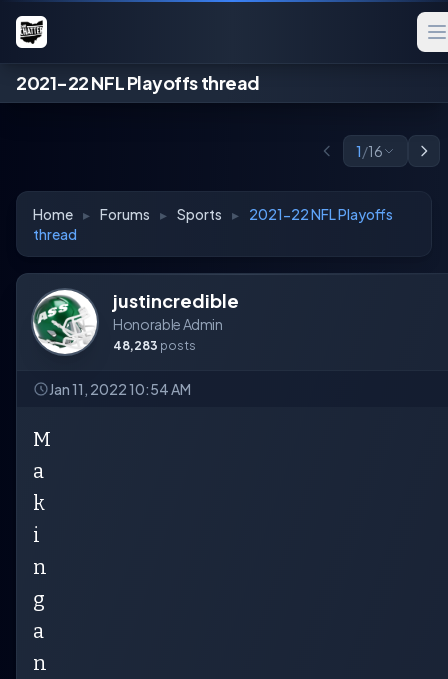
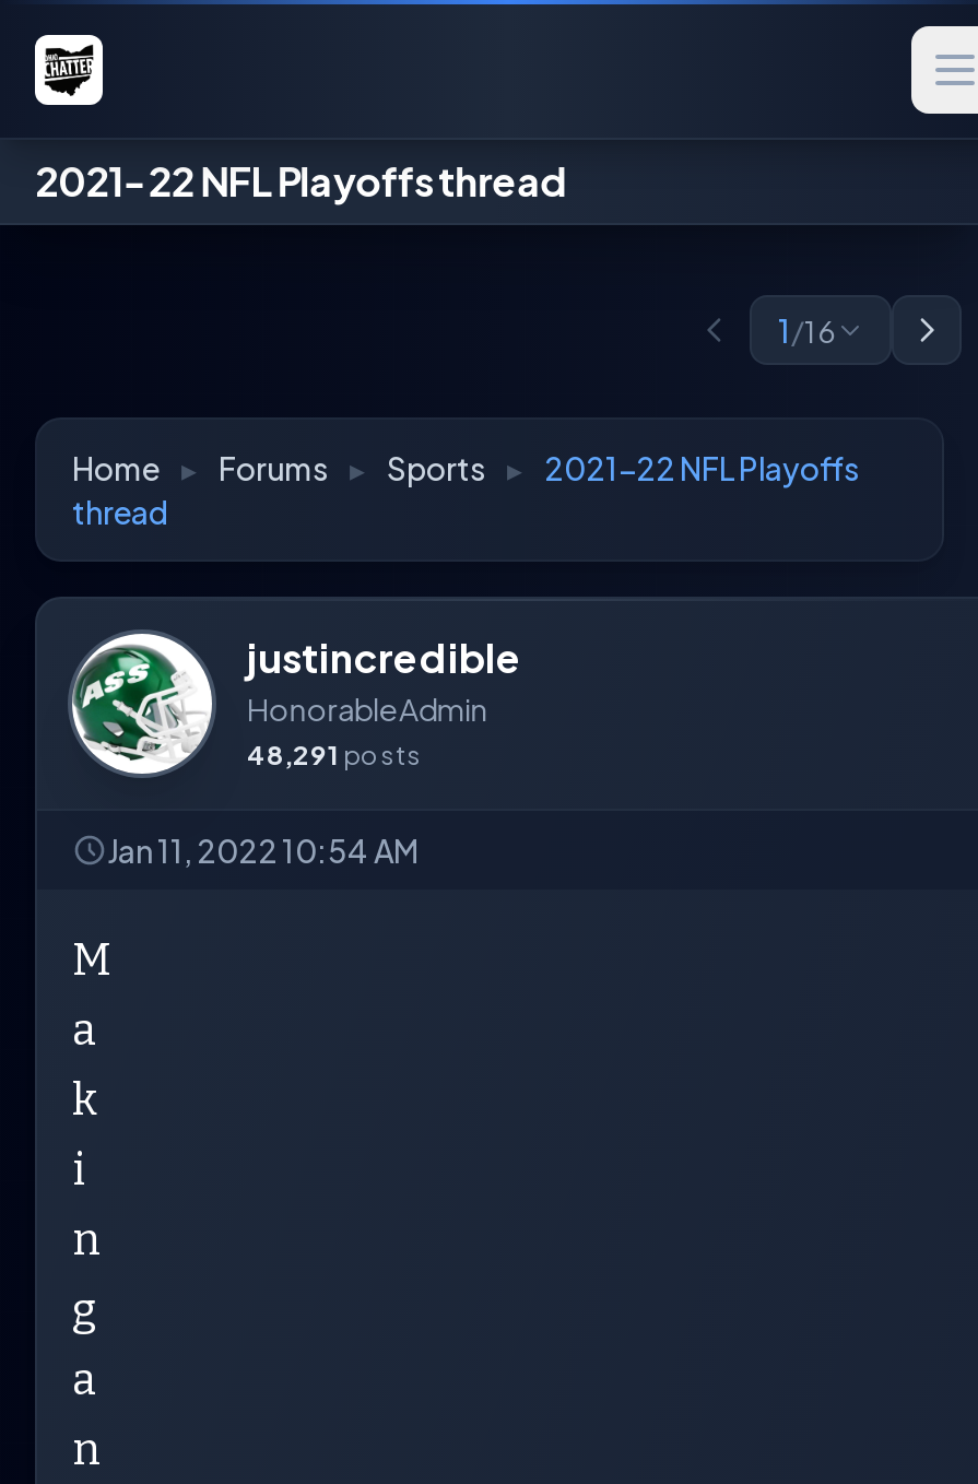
- 48,283 posts
+ 48,291 posts
